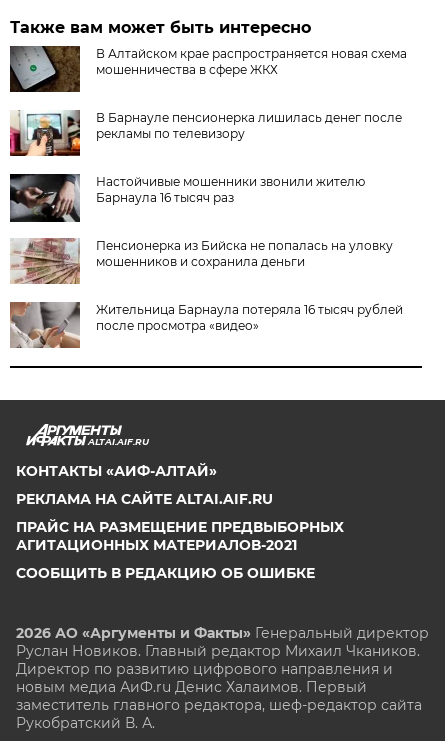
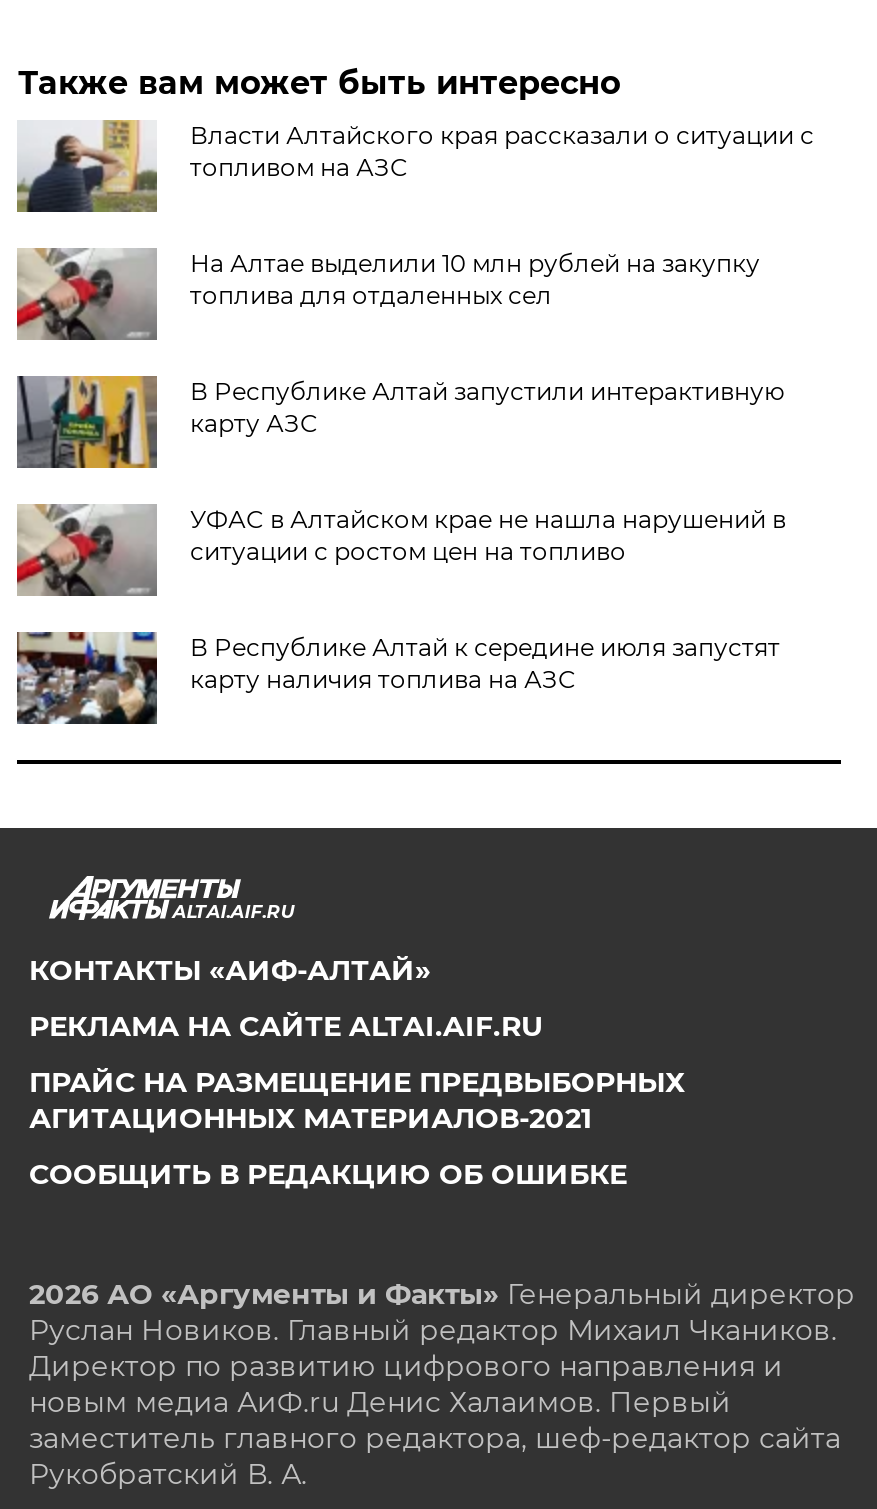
- [image]
- В Алтайском крае распространяется новая схема
- мошенничества в сфере ЖКХ
+ [image]
+ Власти Алтайского края рассказали о ситуации с
+ топливом на АЗС

- [image]
- В Барнауле пенсионерка лишилась денег после
- рекламы по телевизору
+ [image]
+ На Алтае выделили 10 млн рублей на закупку
+ топлива для отдаленных сел

- [image]
- Настойчивые мошенники звонили жителю
- Барнаула 16 тысяч раз
+ [image]
+ В Республике Алтай запустили интерактивную
+ карту АЗС

- [image]
- Пенсионерка из Бийска не попалась на уловку
- мошенников и сохранила деньги
+ [image]
+ УФАС в Алтайском крае не нашла нарушений в
+ ситуации с ростом цен на топливо

- [image]
- Жительница Барнаула потеряла 16 тысяч рублей
- после просмотра «видео»
+ [image]
+ В Республике Алтай к середине июля запустят
+ карту наличия топлива на АЗС
